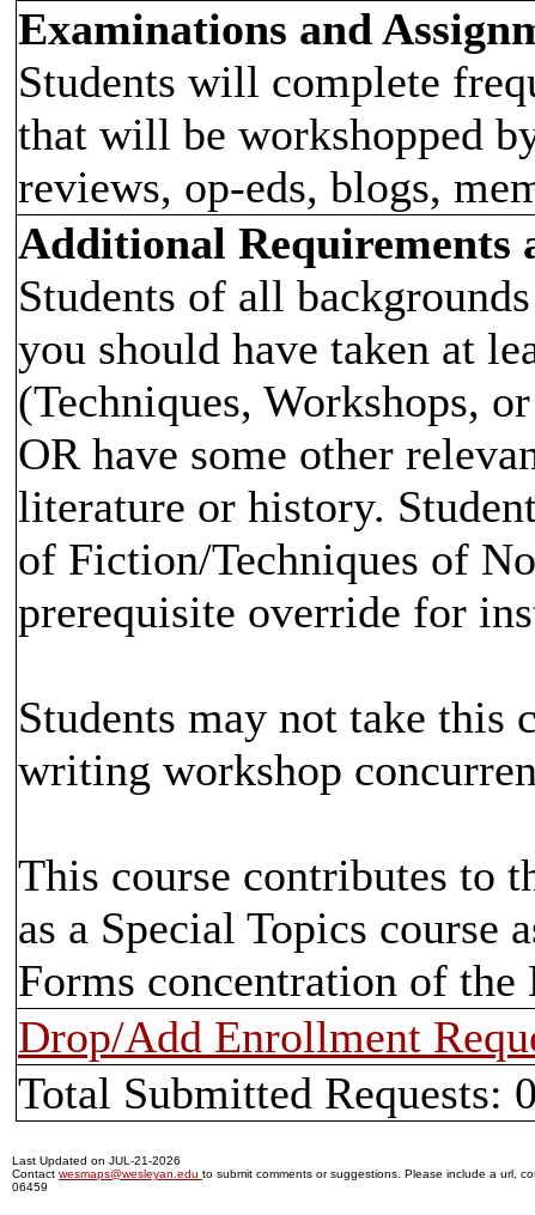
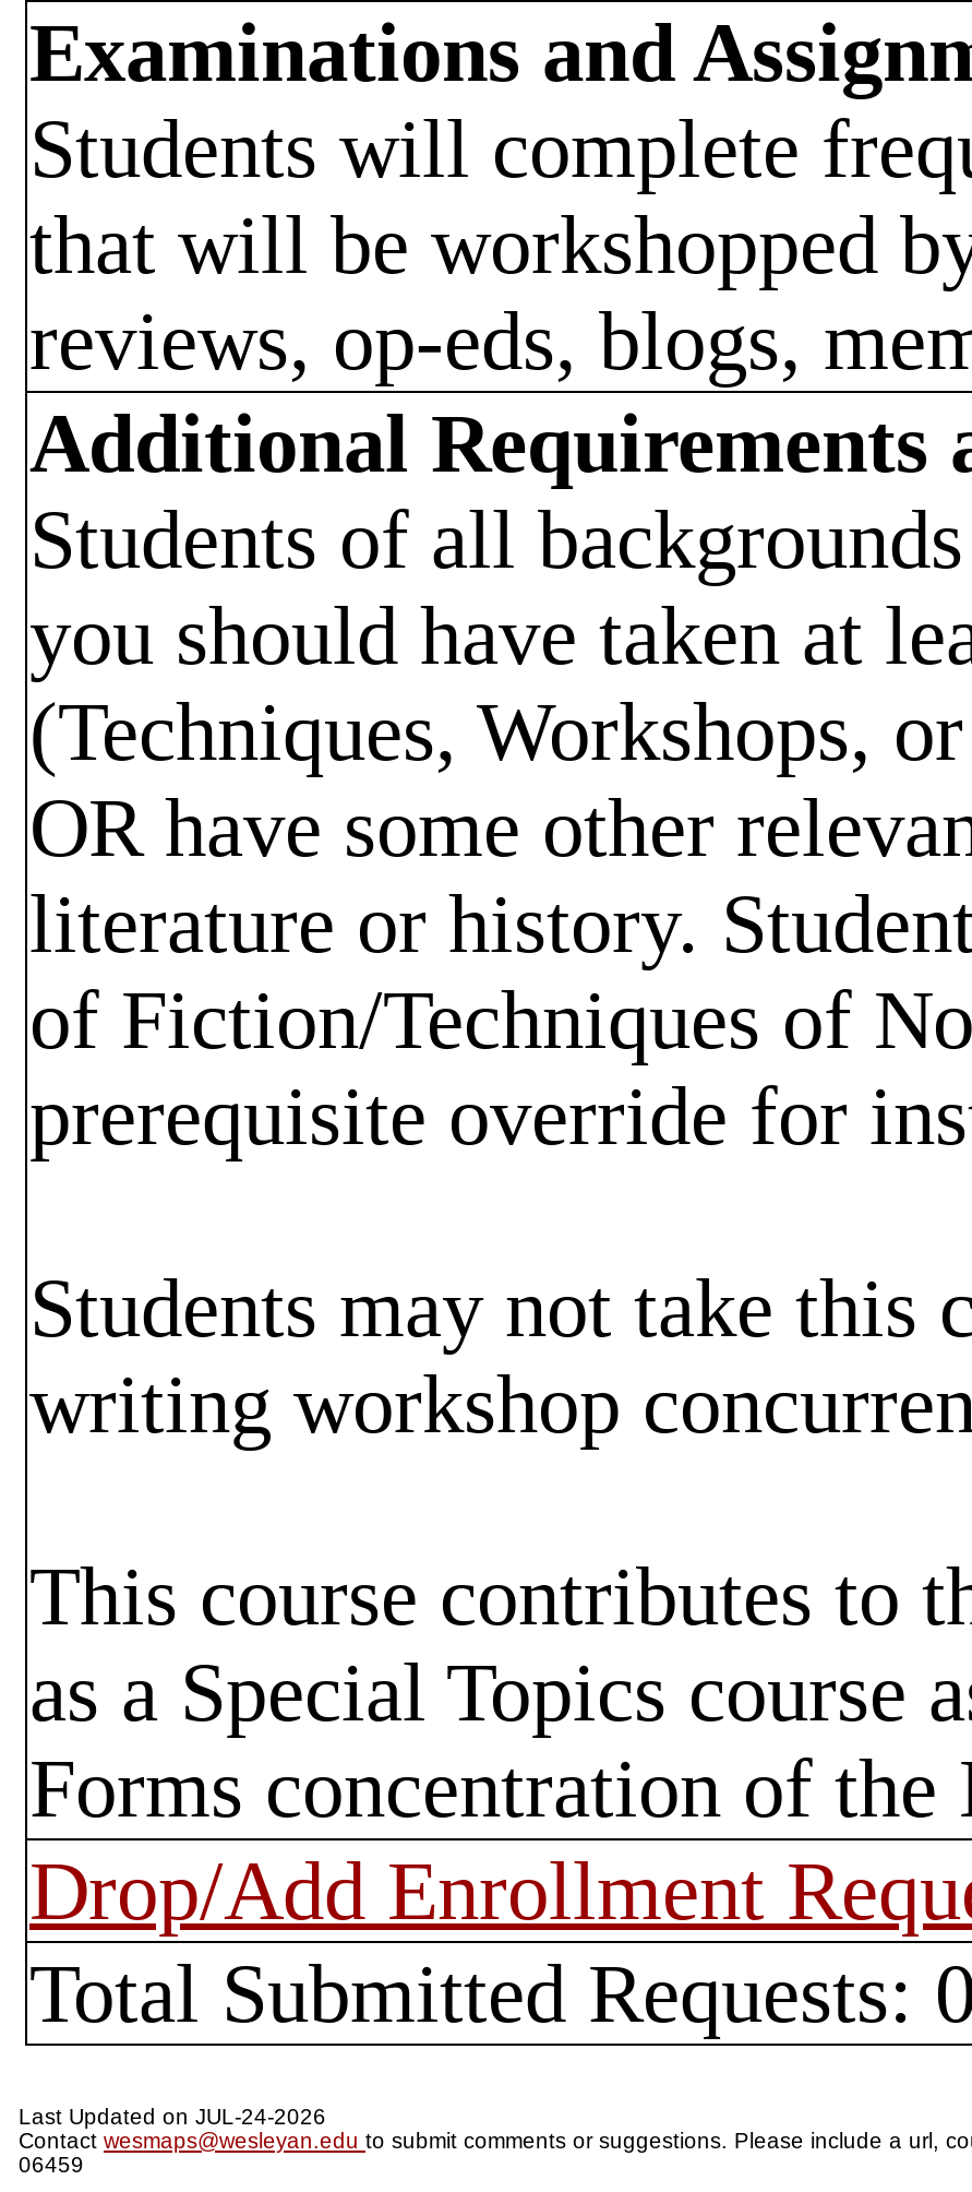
- Last Updated on JUL-21-2026
+ Last Updated on JUL-24-2026
